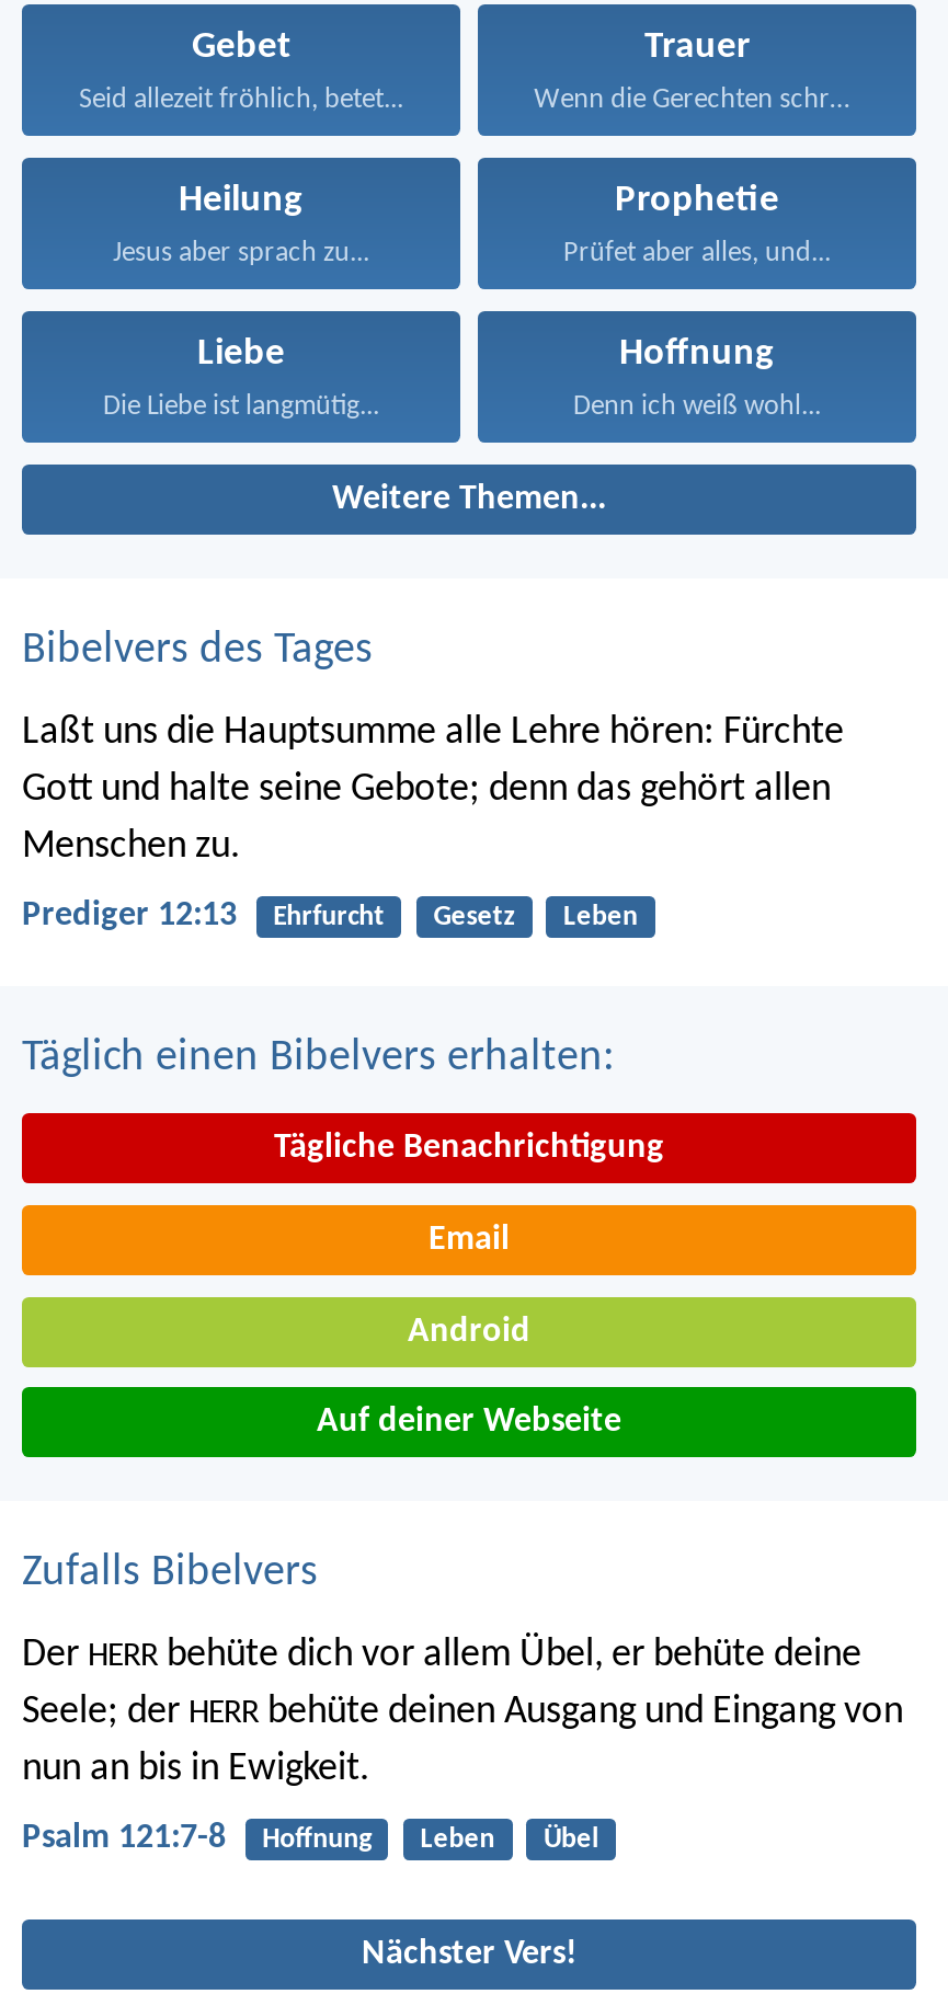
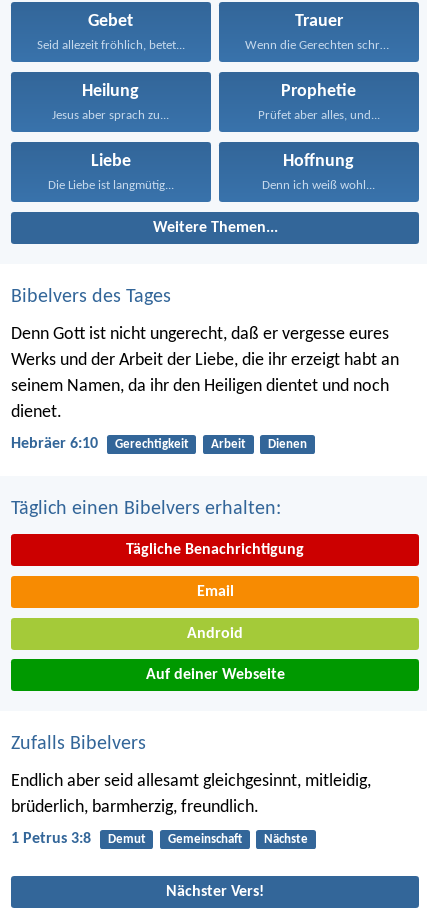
- Laßt uns die Hauptsumme alle Lehre hören: Fürchte
- Gott und halte seine Gebote; denn das gehört allen
- Menschen zu.
+ Denn Gott ist nicht ungerecht, daß er vergesse eures
+ Werks und der Arbeit der Liebe, die ihr erzeigt habt an
+ seinem Namen, da ihr den Heiligen dientet und noch
+ dienet.

- Prediger 12:13
- Ehrfurcht
- Gesetz
- Leben
+ Hebräer 6:10
+ Gerechtigkeit
+ Arbeit
+ Dienen

moved down: Täglich einen Bibelvers erhalten: | Tägliche Benachrichtigung | Email | Android | Auf deiner Webseite | Zufalls Bibelvers

- Der HERR behüte dich vor allem Übel, er behüte deine
- Seele; der HERR behüte deinen Ausgang und Eingang von
- nun an bis in Ewigkeit.
+ Endlich aber seid allesamt gleichgesinnt, mitleidig,
+ brüderlich, barmherzig, freundlich.

- Psalm 121:7-8
- Hoffnung
- Leben
- Übel
+ 1 Petrus 3:8
+ Demut
+ Gemeinschaft
+ Nächste
